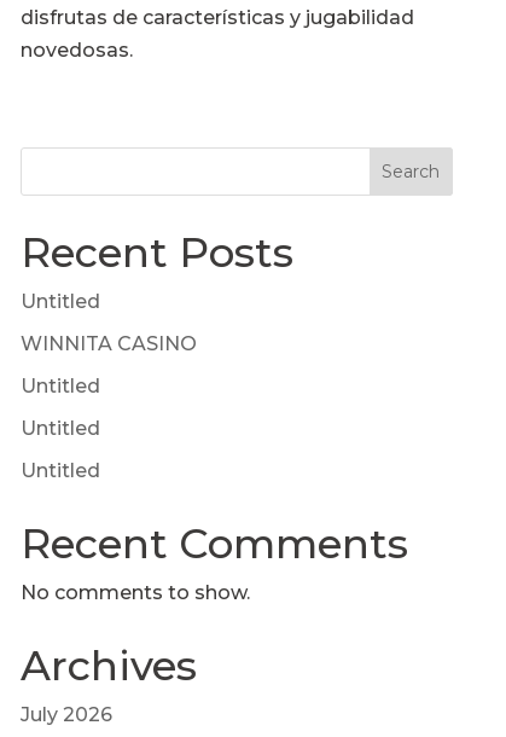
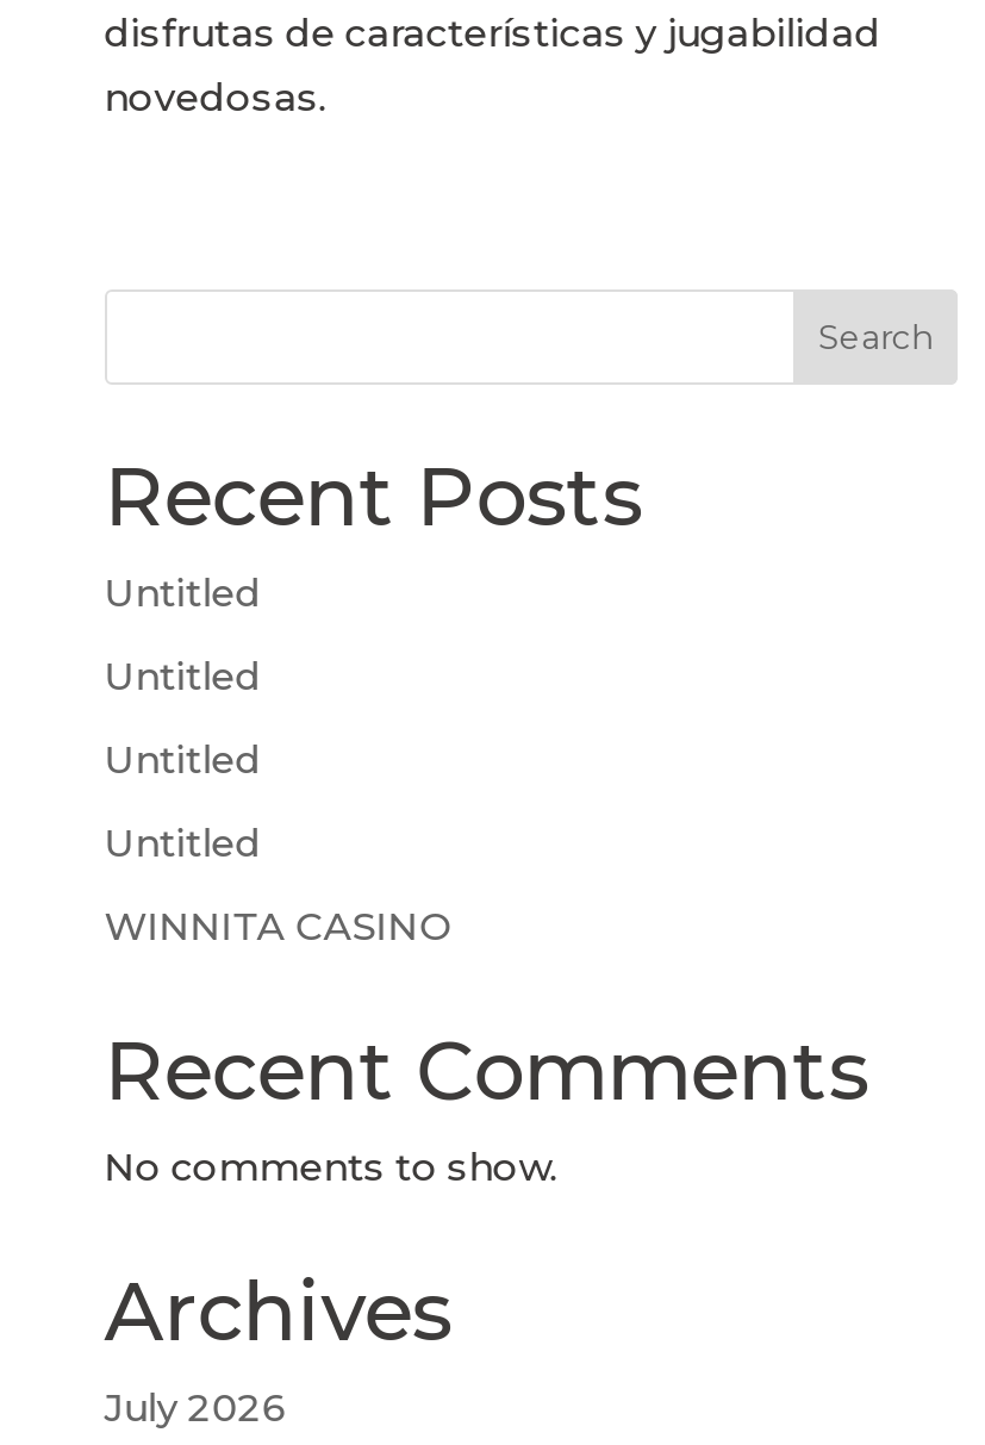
moved down: WINNITA CASINO

moved up: Untitled | Untitled | Untitled
